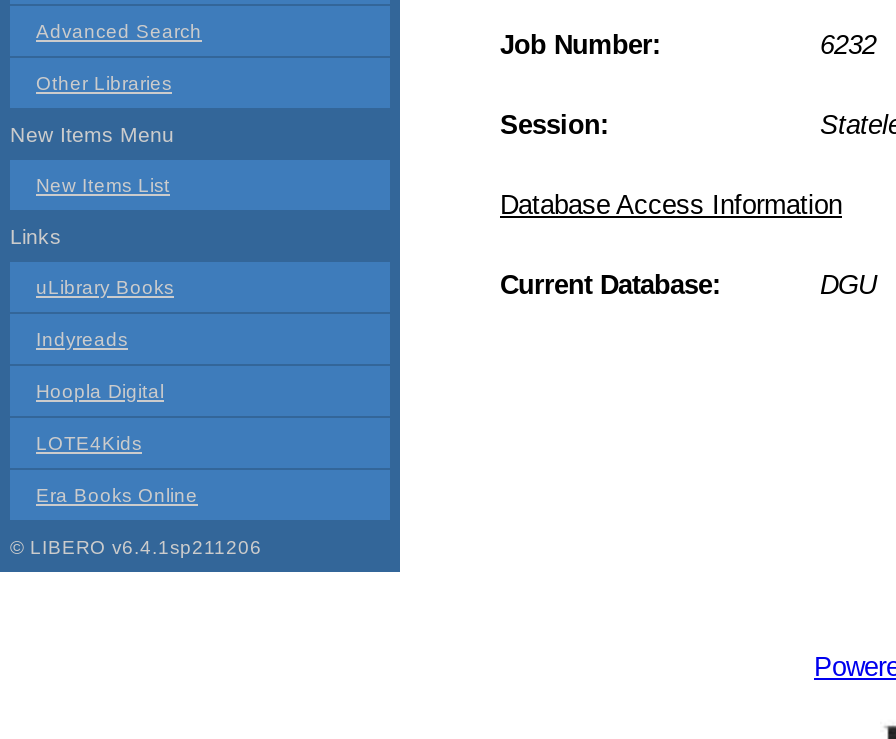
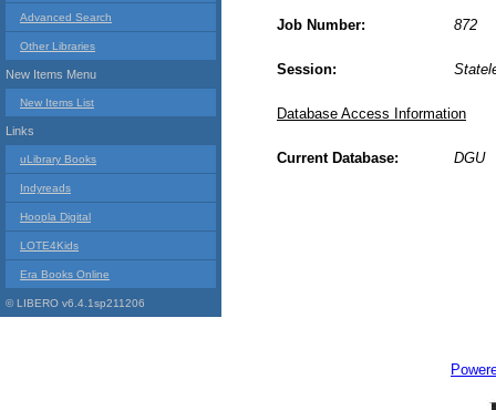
- 6232
+ 872
